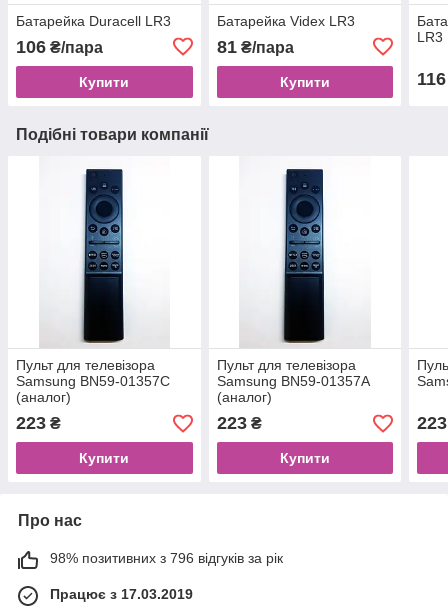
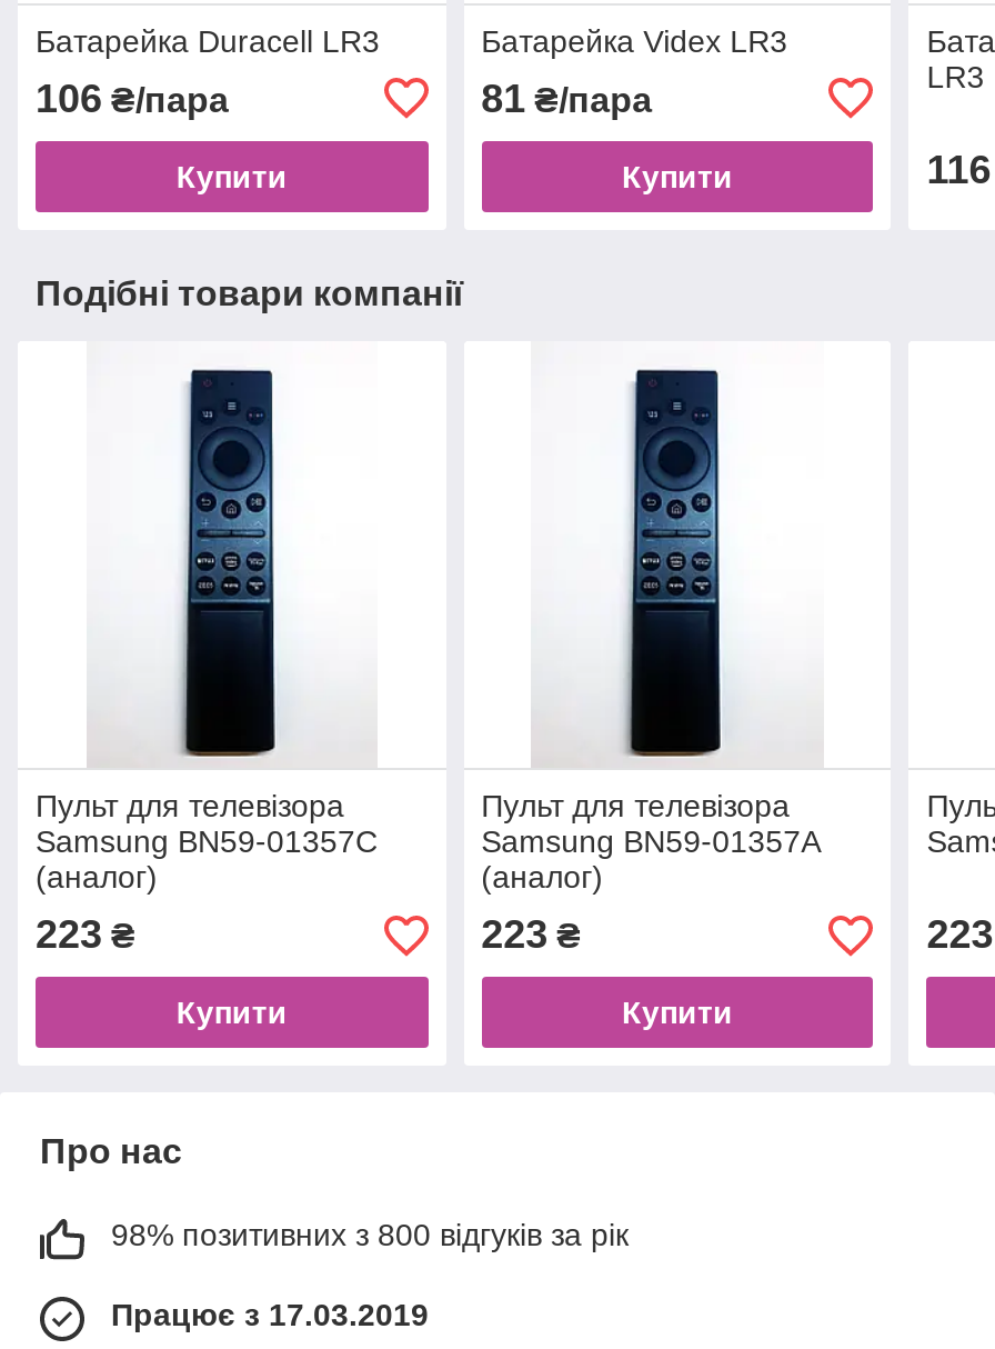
- 98% позитивних з 796 відгуків за рік
+ 98% позитивних з 800 відгуків за рік
